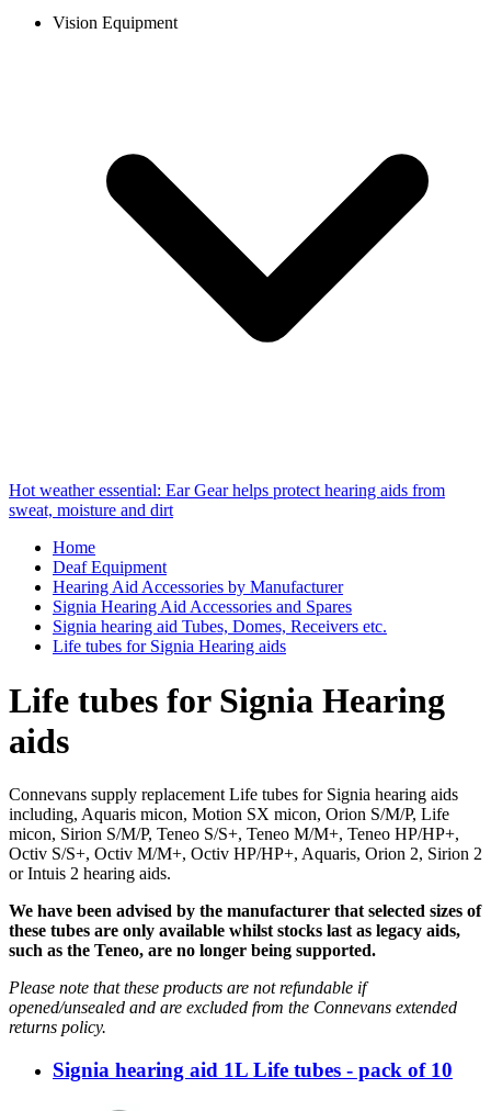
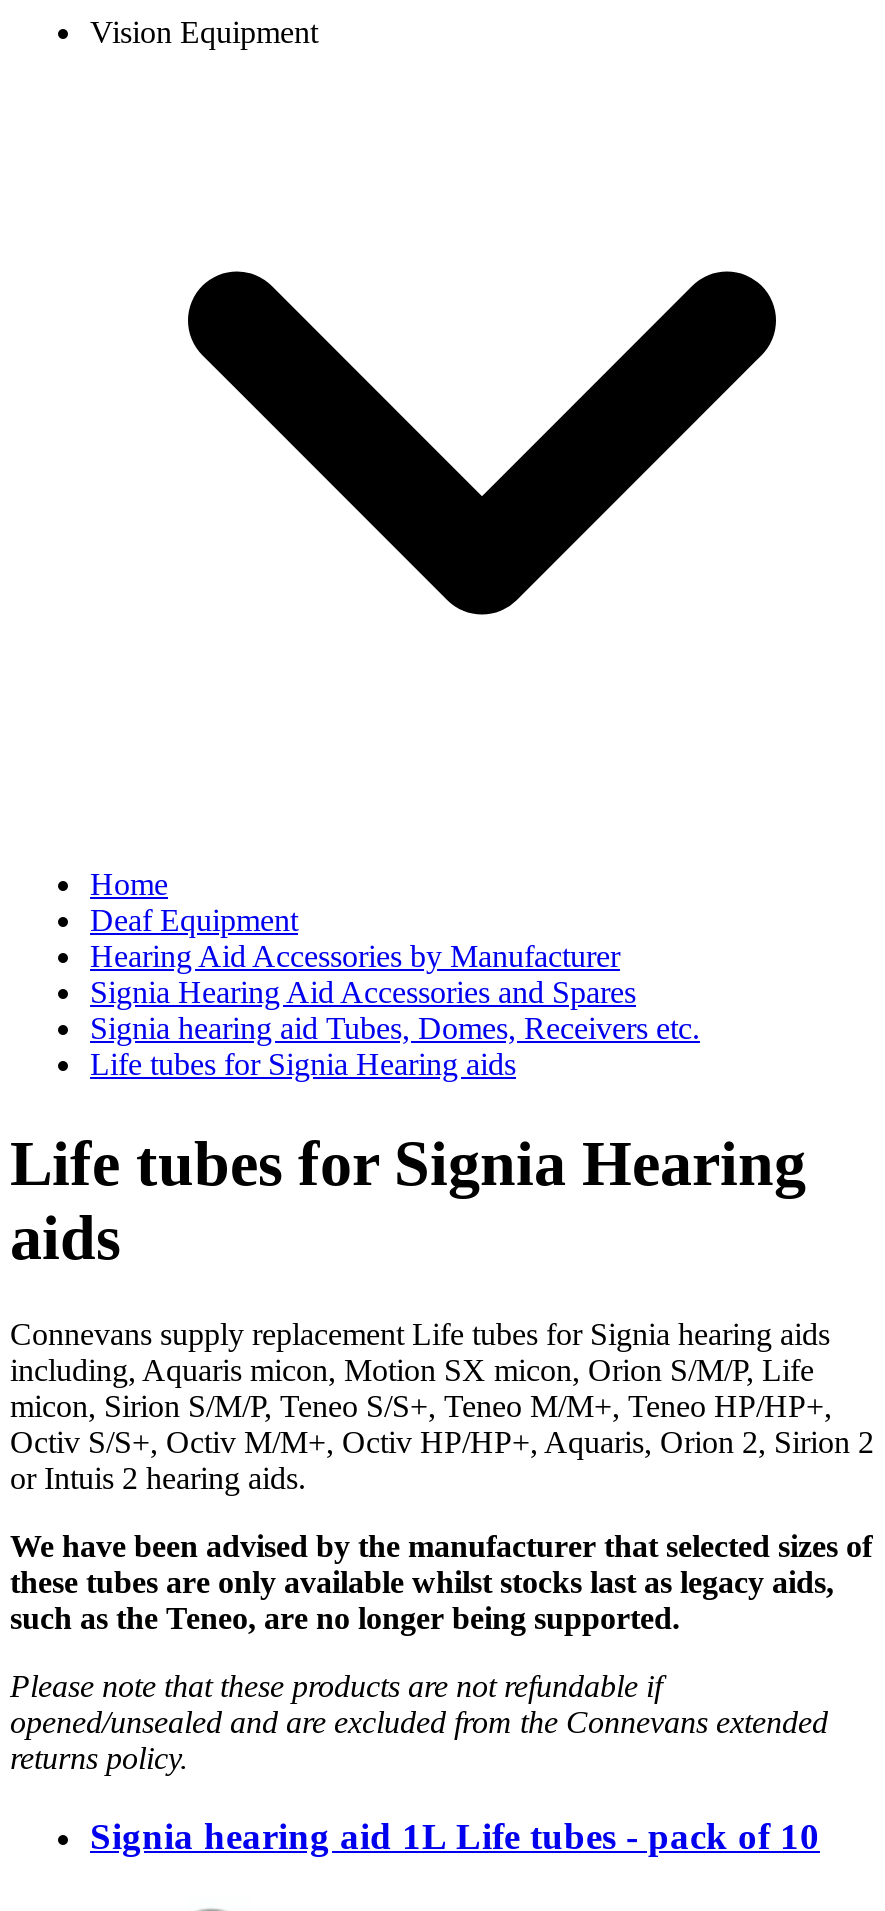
- Hot weather essential: Ear Gear helps protect hearing aids from
- sweat, moisture and dirt
